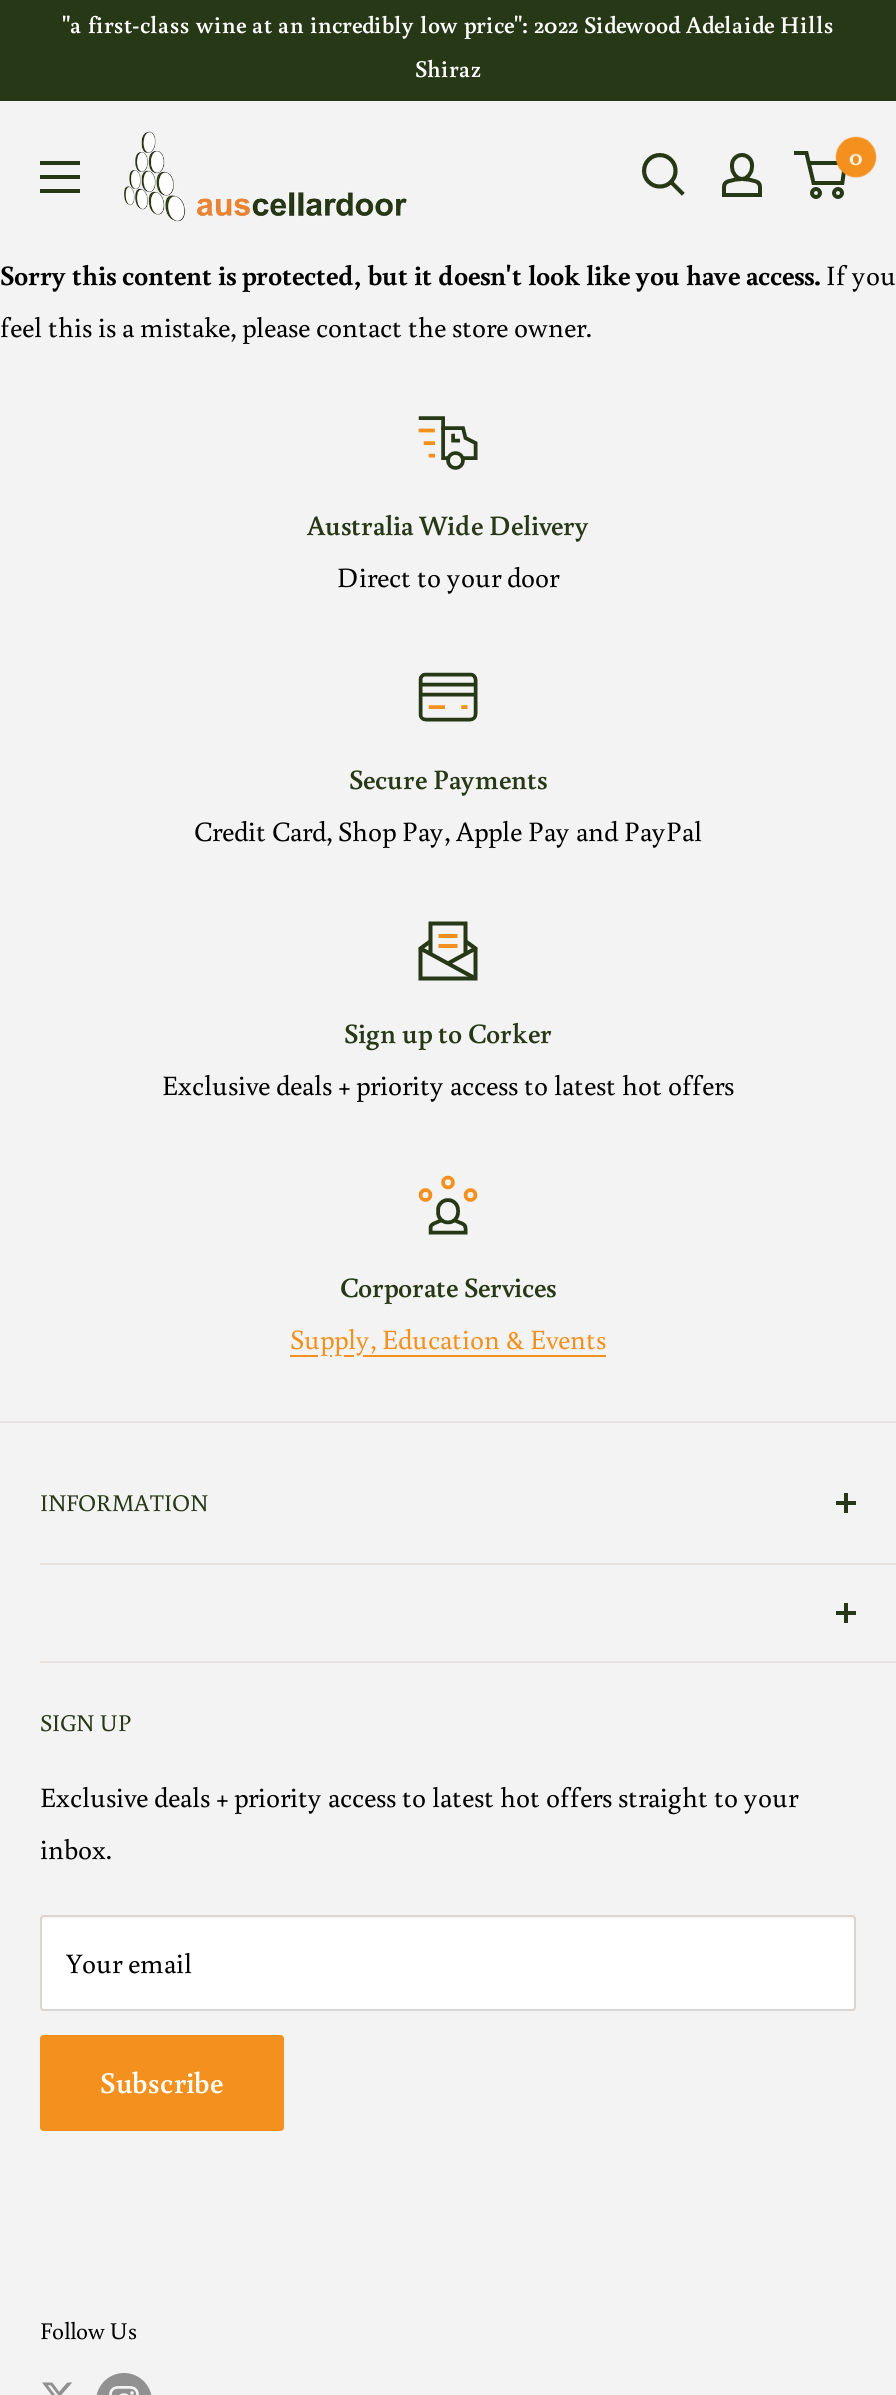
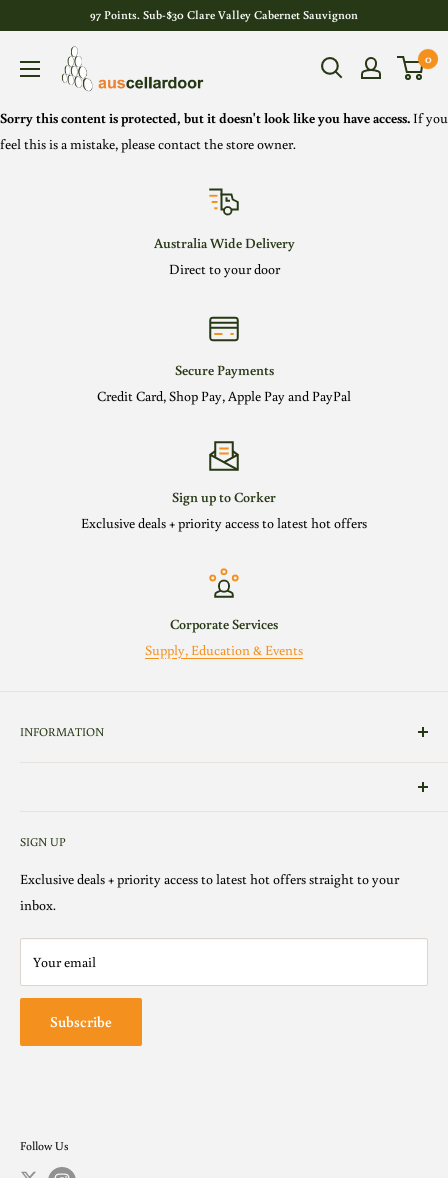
- "a first-class wine at an incredibly low price": 2022 Sidewood Adelaide Hills
- Shiraz
+ 97 Points. Sub-$30 Clare Valley Cabernet Sauvignon
